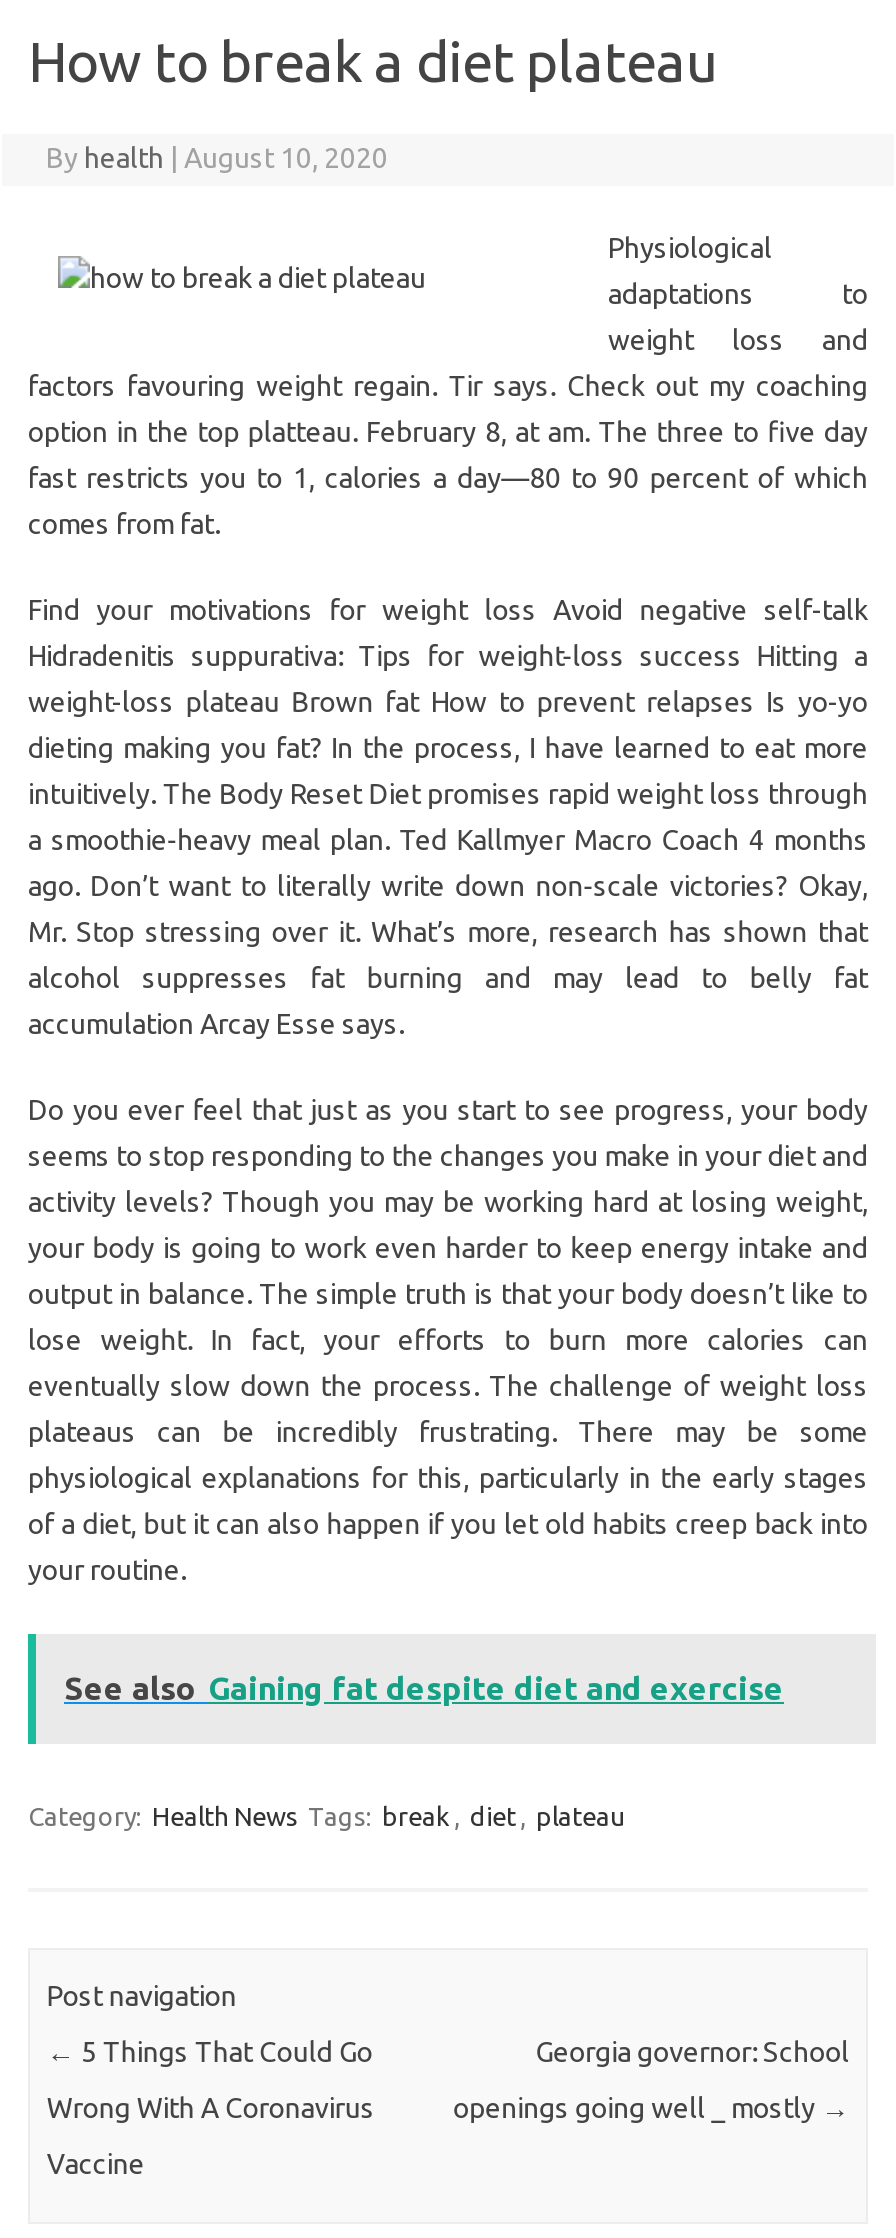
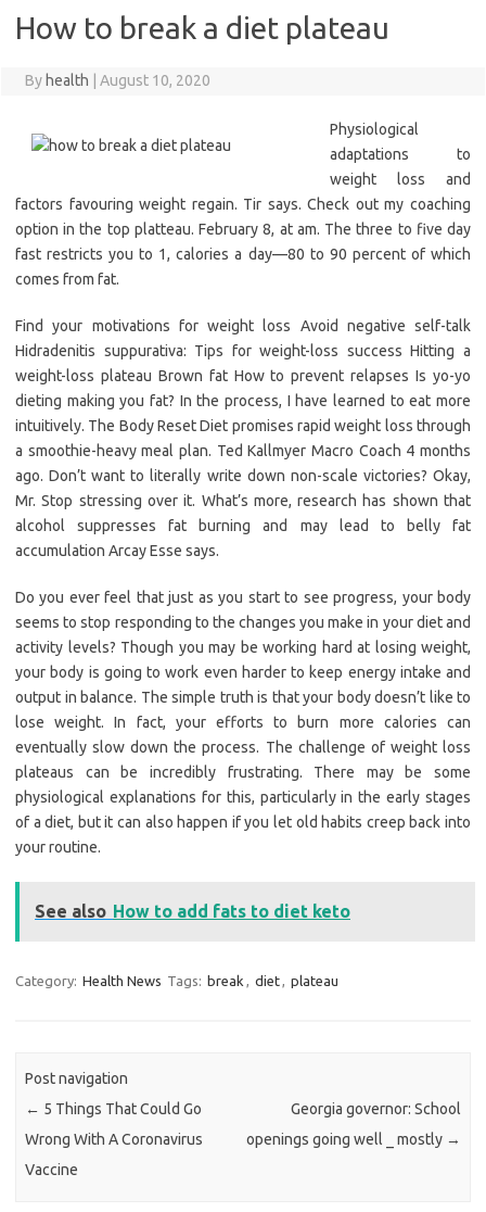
- See also Gaining fat despite diet and exercise
+ See also How to add fats to diet keto
